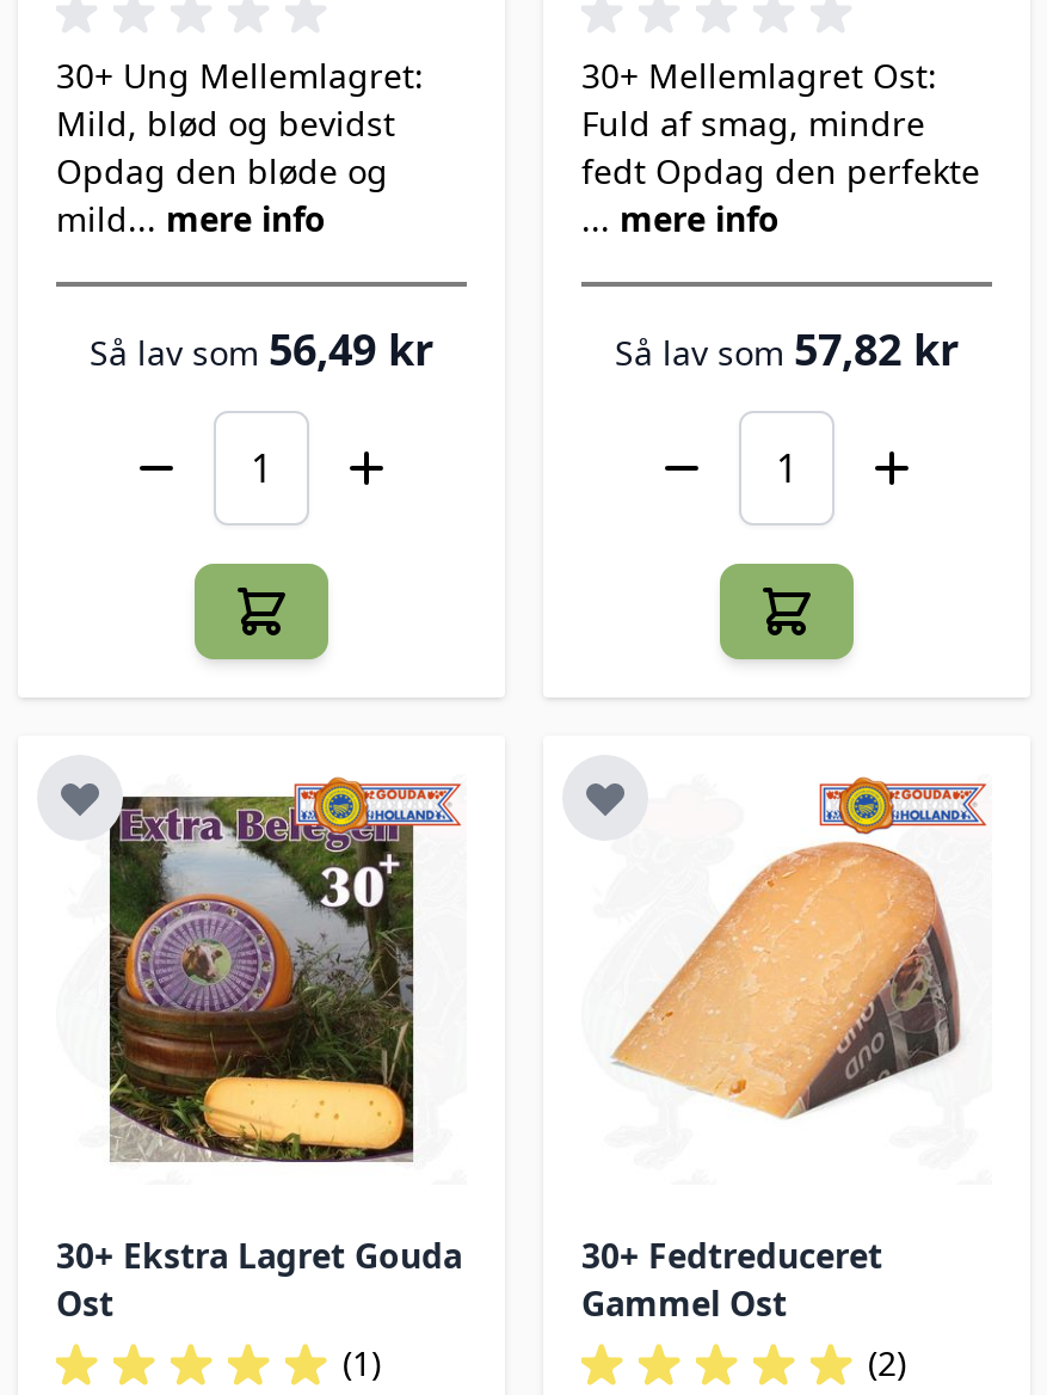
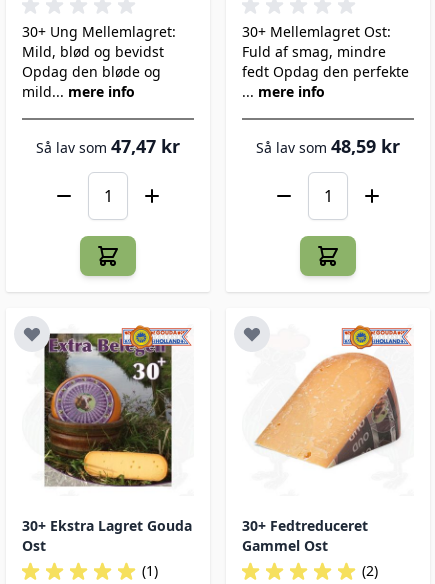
- Så lav som 56,49 kr
+ Så lav som 47,47 kr

- Så lav som 57,82 kr
+ Så lav som 48,59 kr
